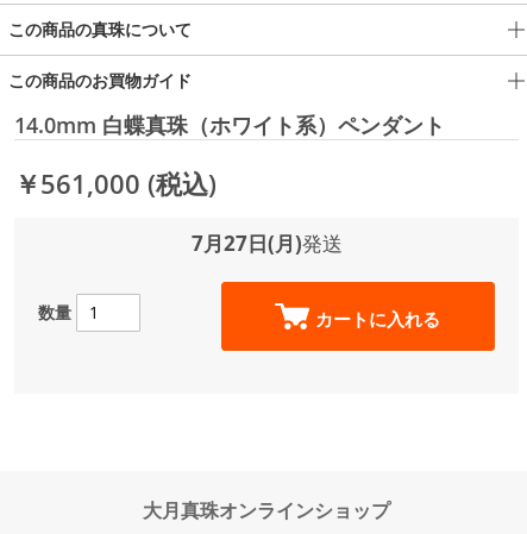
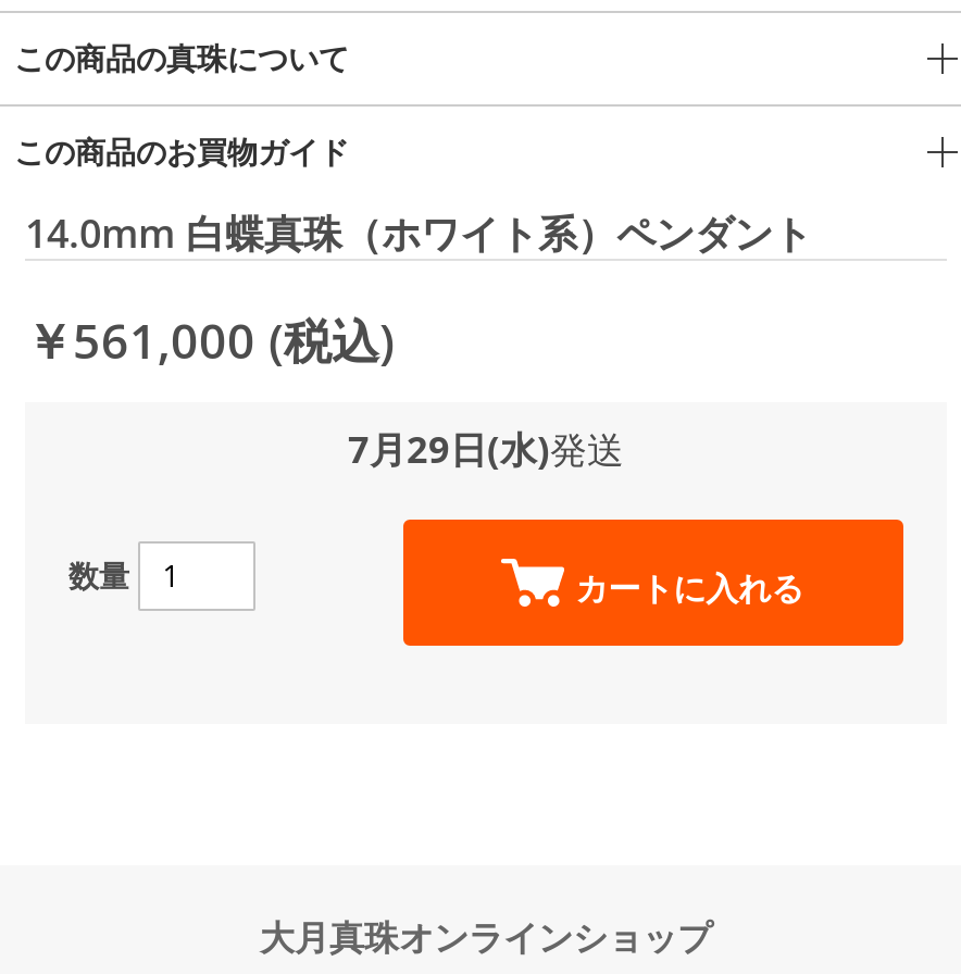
- 7月27日(月)発送
+ 7月29日(水)発送
